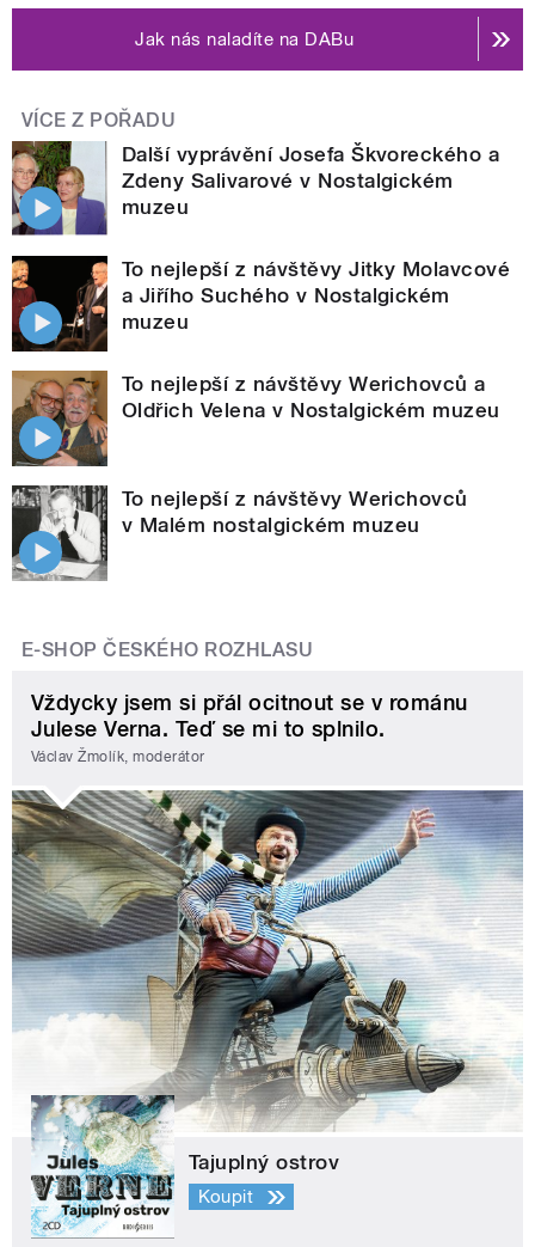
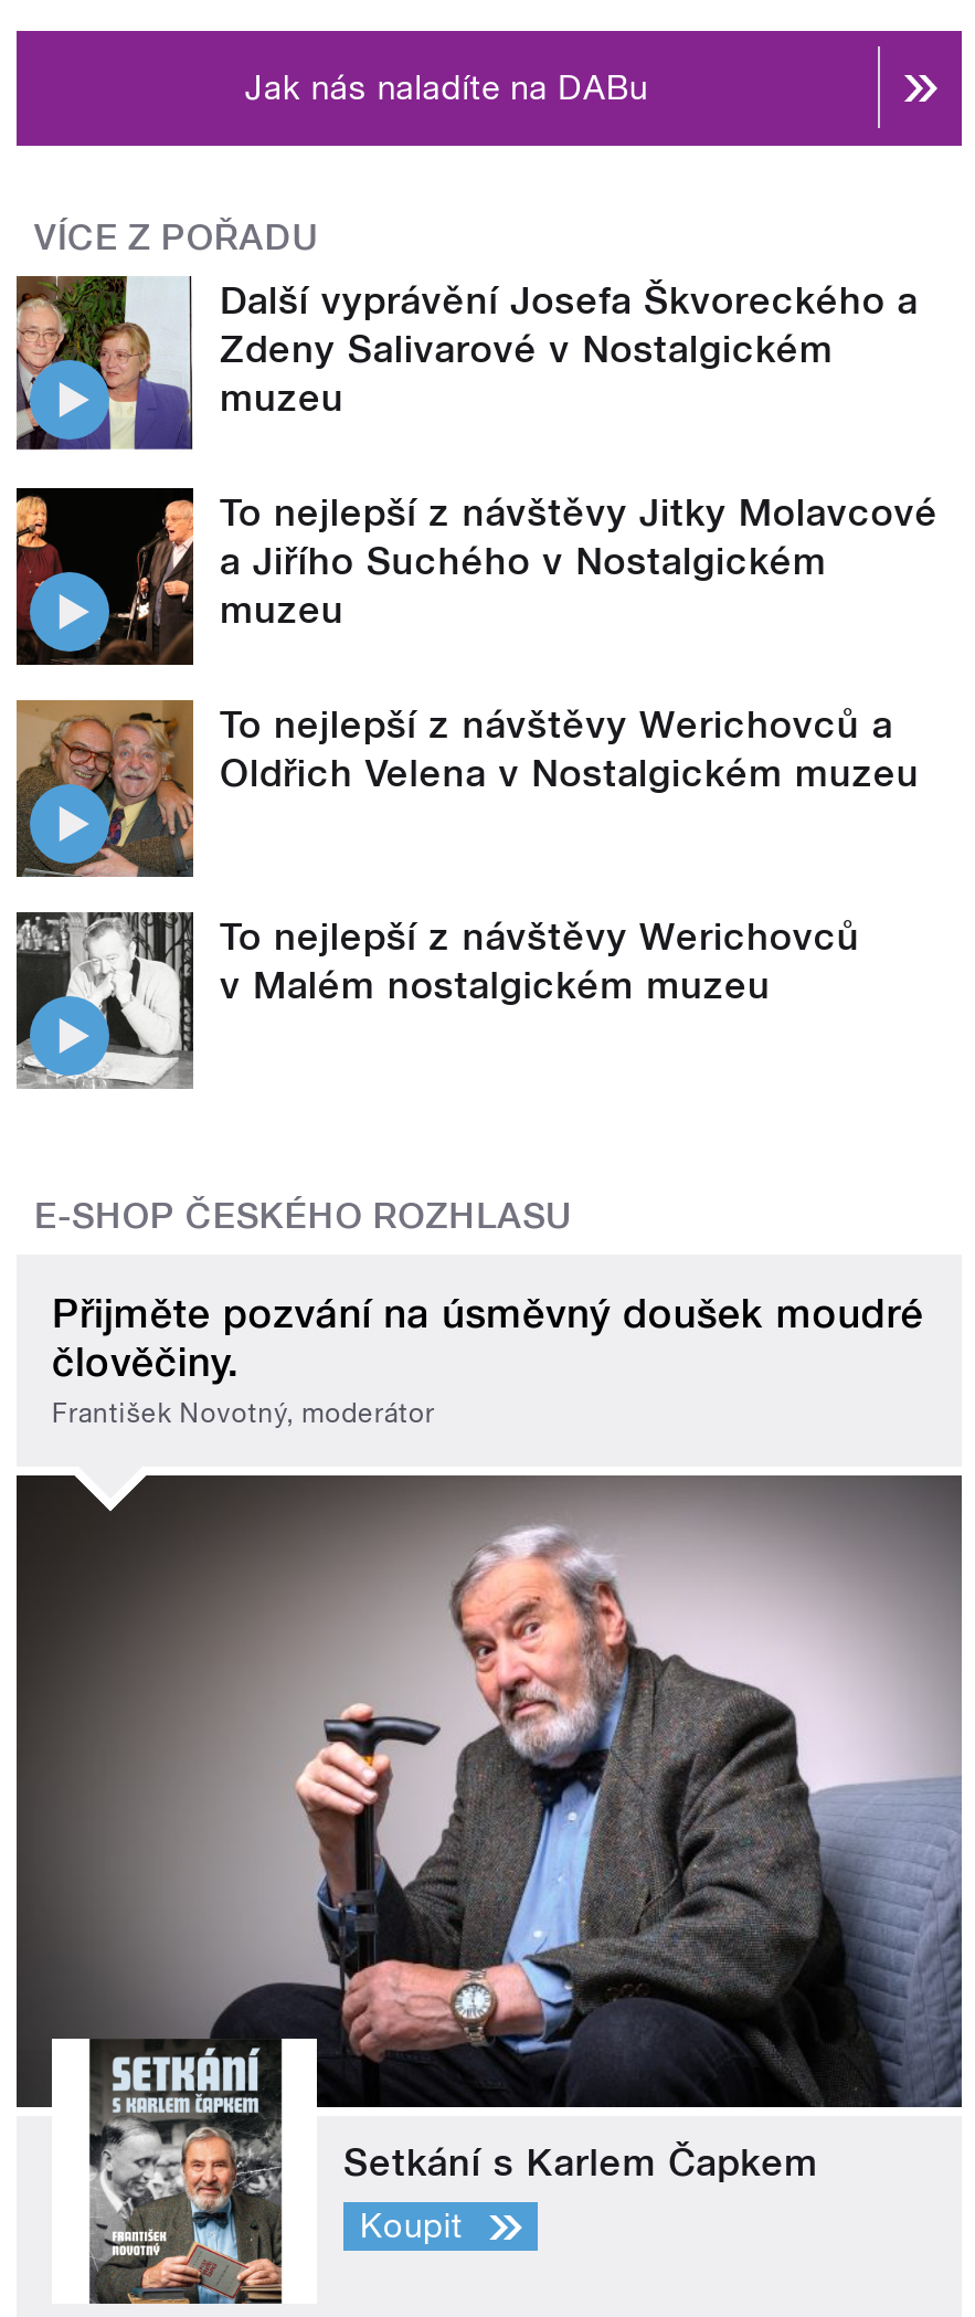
- Vždycky jsem si přál ocitnout se v románu
- Julese Verna. Teď se mi to splnilo.
- Václav Žmolík, moderátor
+ Přijměte pozvání na úsměvný doušek moudré
+ člověčiny.
+ František Novotný, moderátor

- [image]
- Tajuplný ostrov
+ [image]
+ Setkání s Karlem Čapkem
